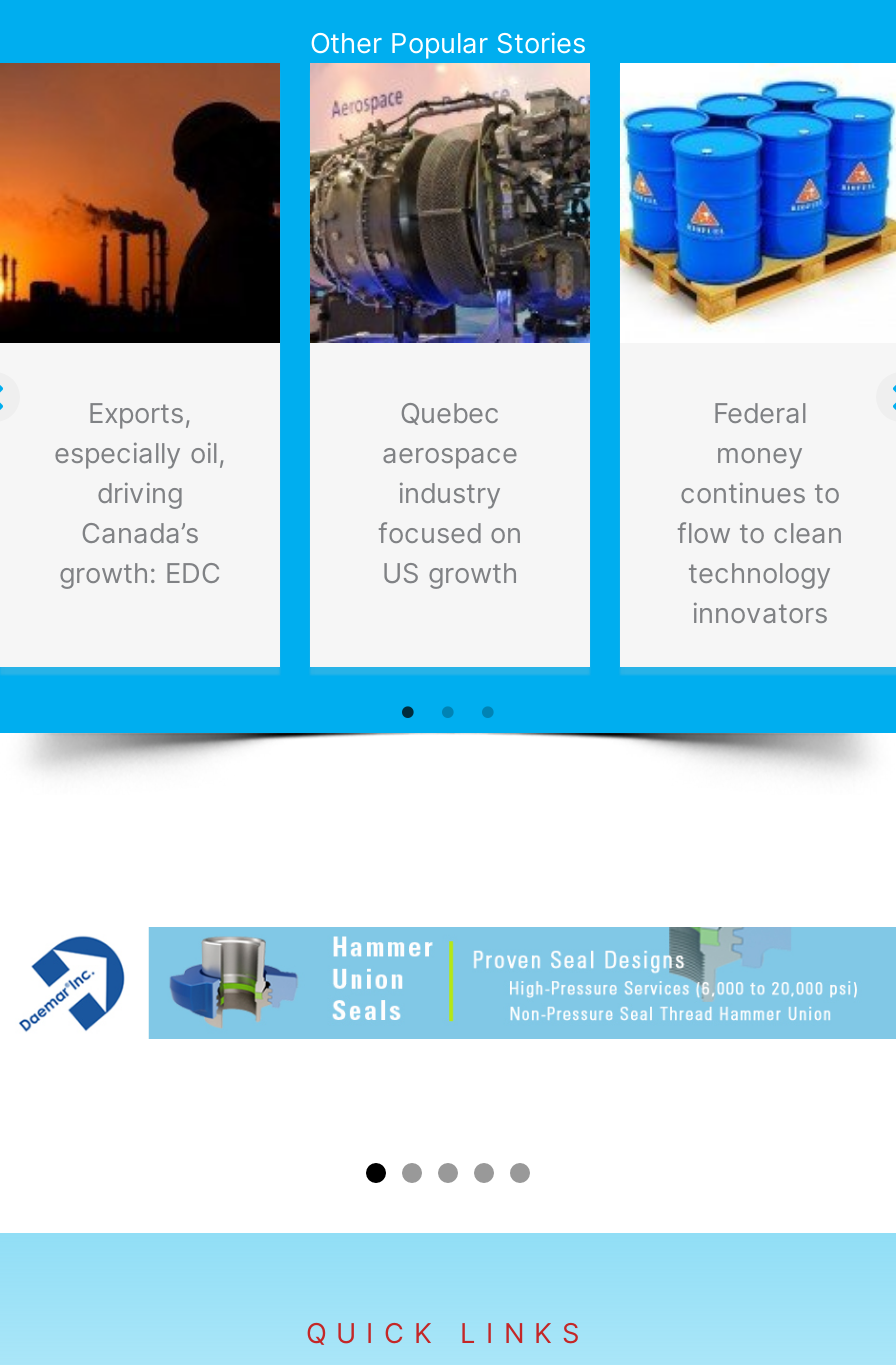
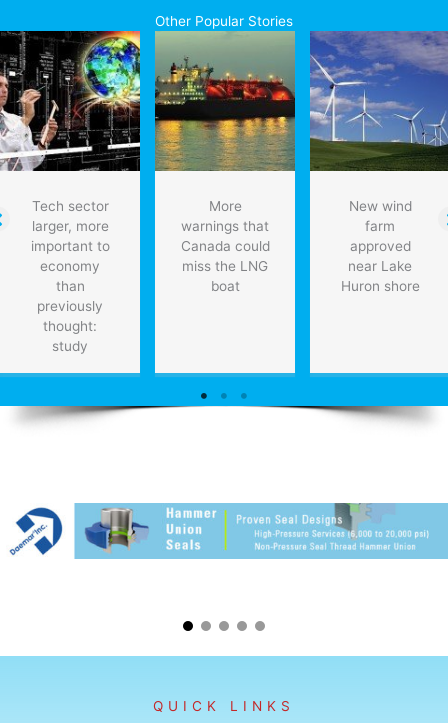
- [image]
- Exports,
- especially oil,
- driving
- Canada’s
- growth: EDC
+ [image]
+ Tech sector
+ larger, more
+ important to
+ economy
+ than
+ previously
+ thought:
+ study

- [image]
- Quebec
- aerospace
- industry
- focused on
- US growth
+ [image]
+ More
+ warnings that
+ Canada could
+ miss the LNG
+ boat

- [image]
+ [image]

- Federal
- money
- continues to
- flow to clean
- technology
- innovators
+ New wind
+ farm
+ approved
+ near Lake
+ Huron shore
